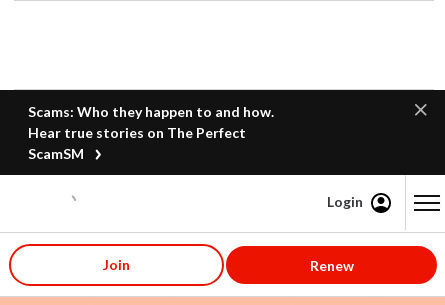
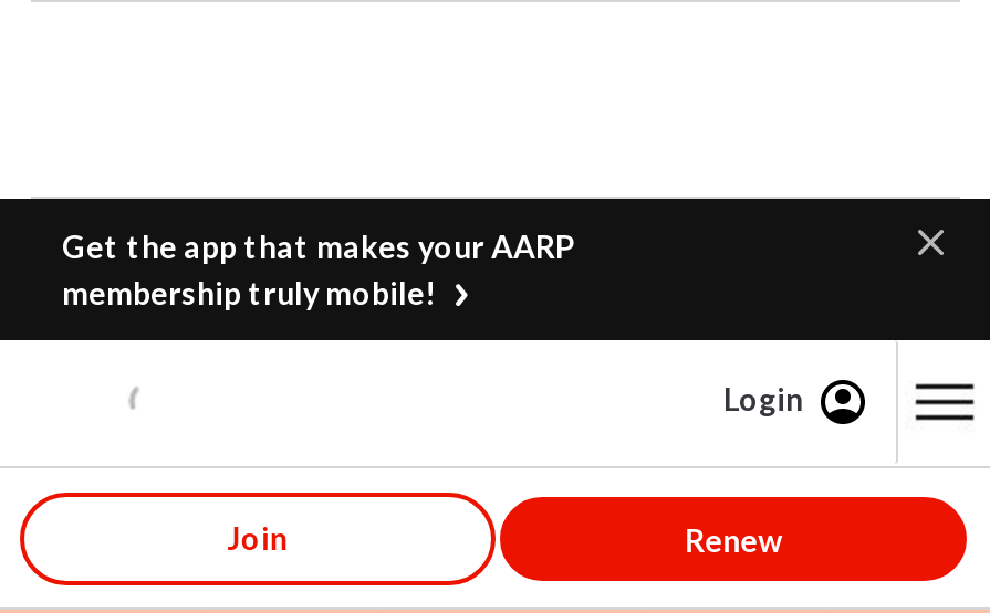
- Scams: Who they happen to and how.
- Hear true stories on The Perfect
- ScamSM
+ Get the app that makes your AARP
+ membership truly mobile!
